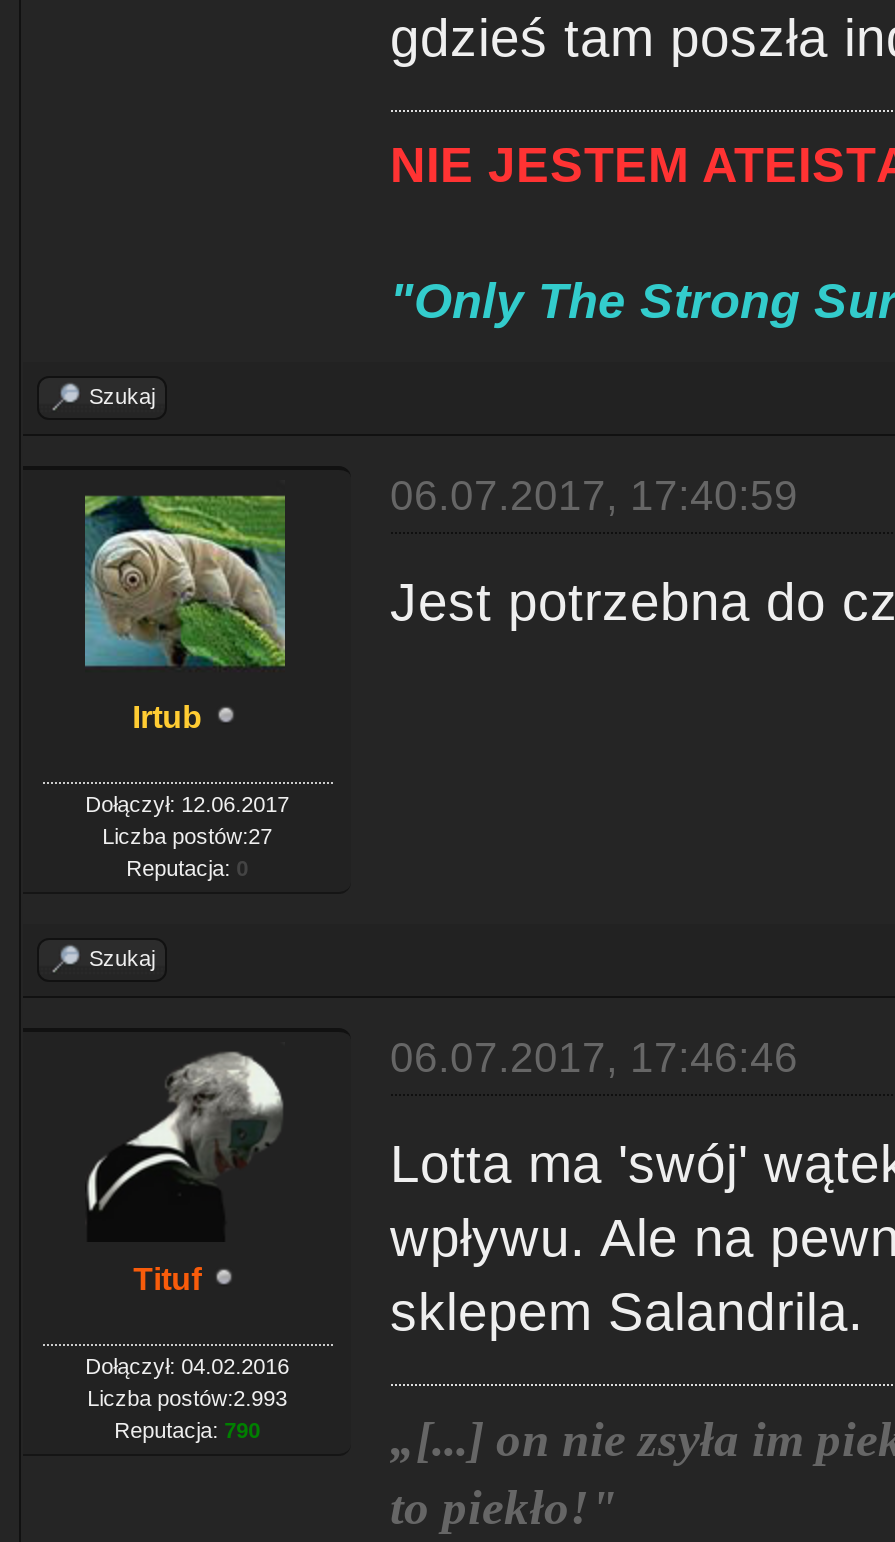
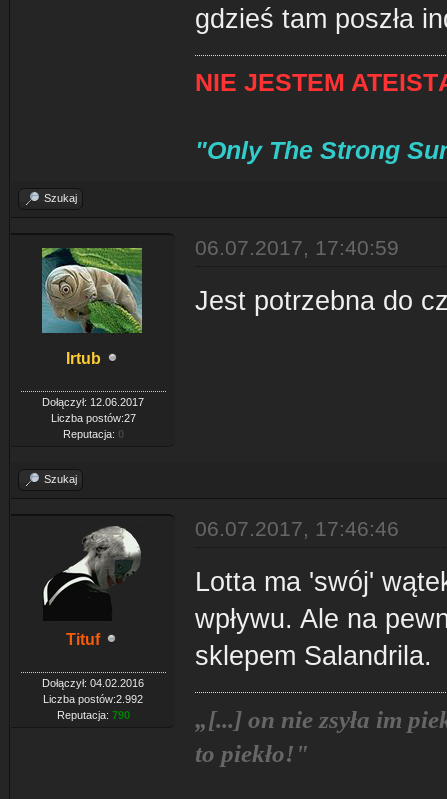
- Liczba postów:2.993
+ Liczba postów:2.992
